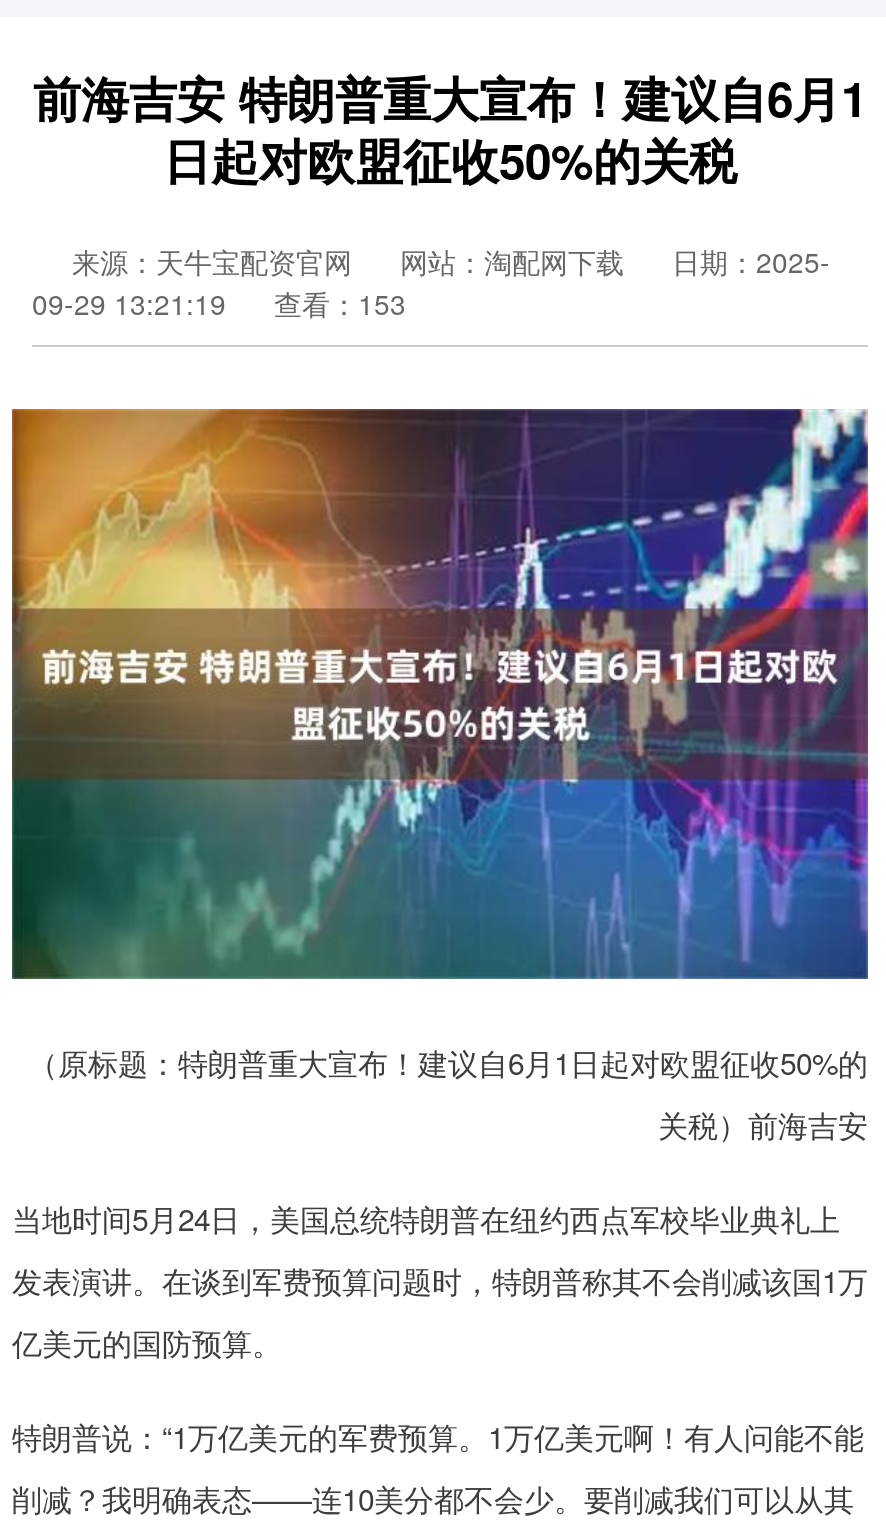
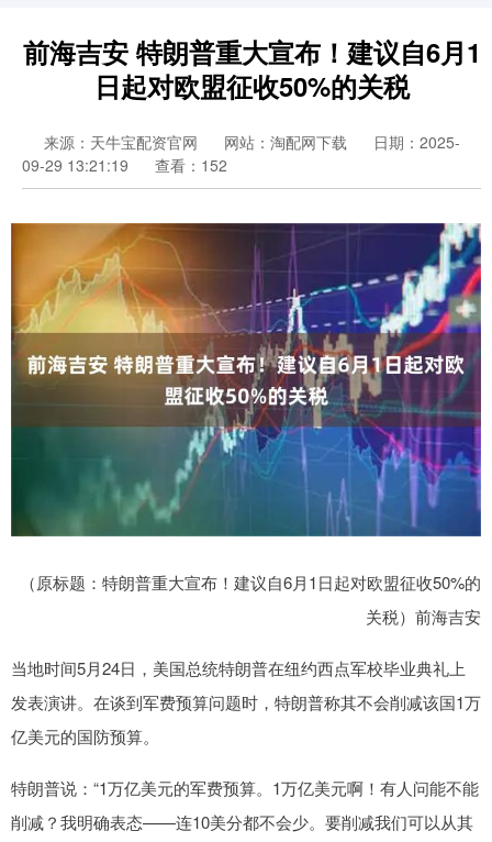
- 09-29 13:21:19 查看：153
+ 09-29 13:21:19 查看：152
